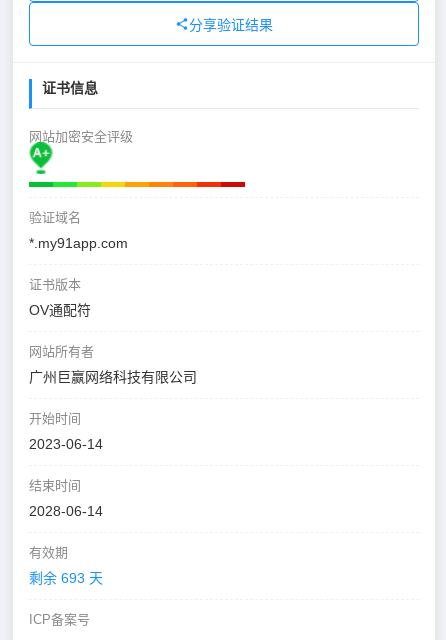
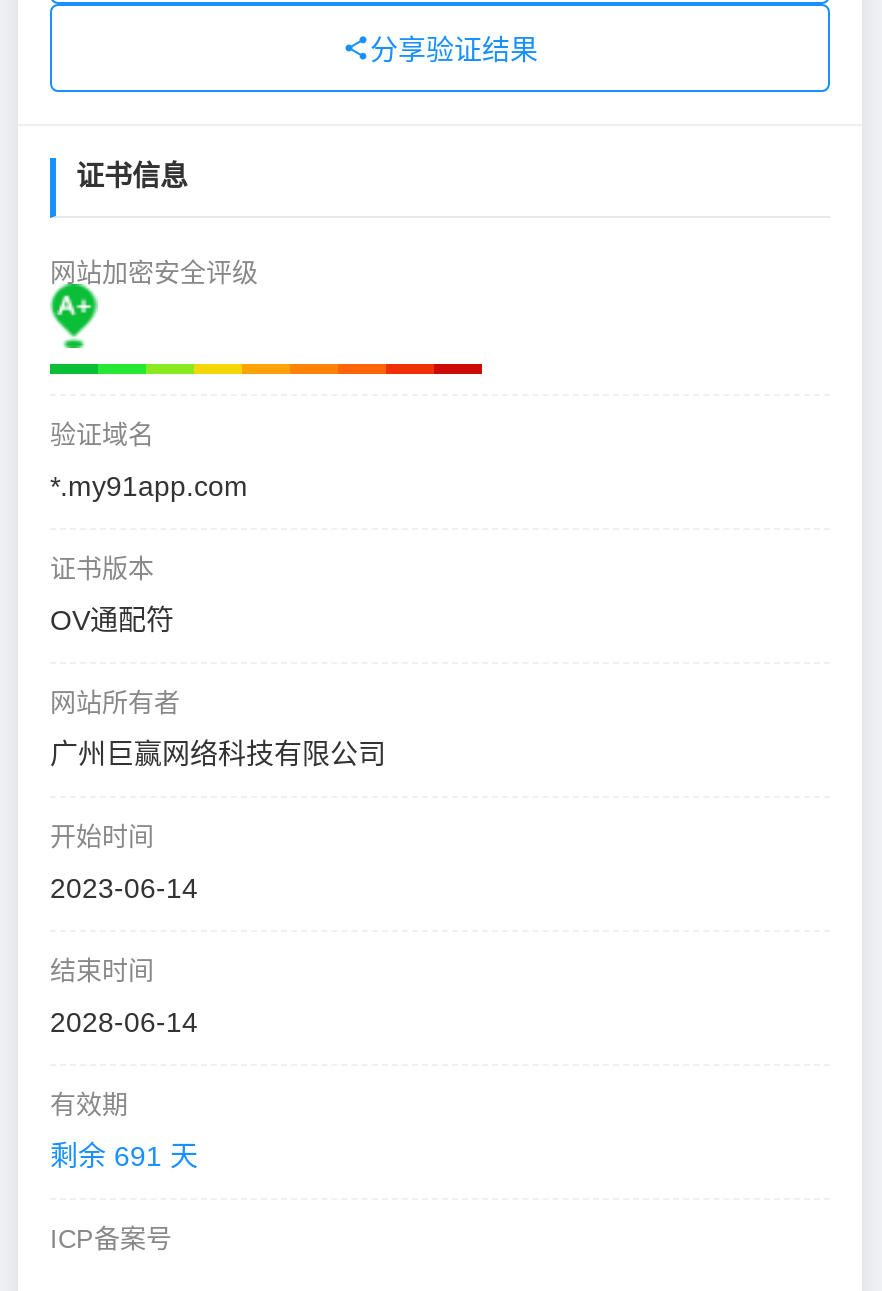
- 剩余 693 天
+ 剩余 691 天
